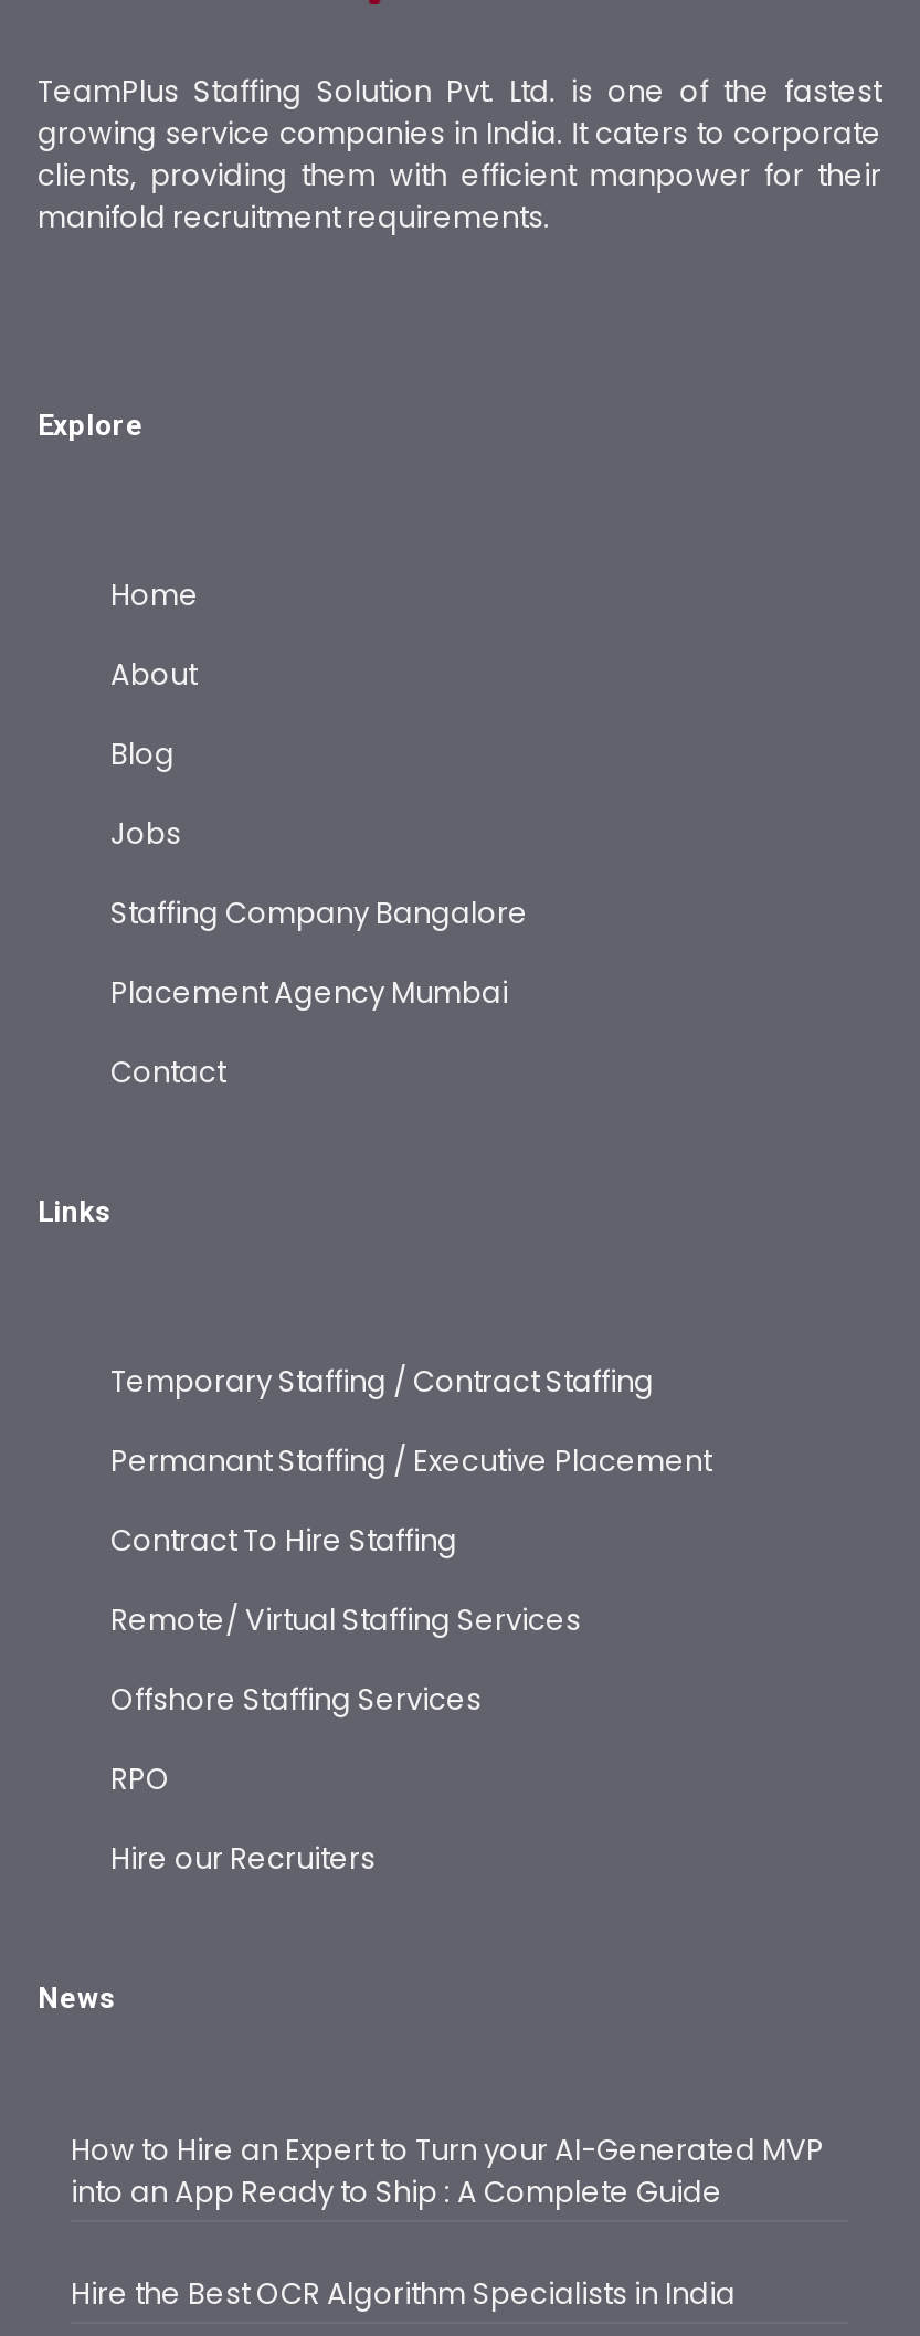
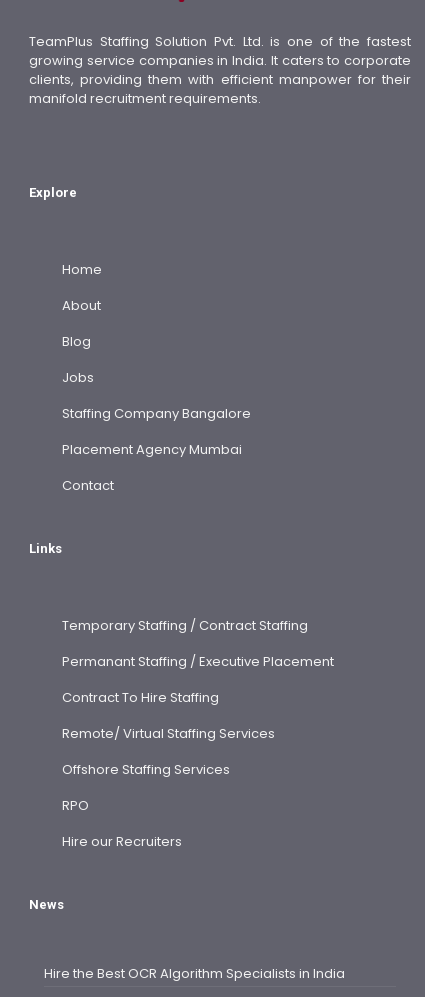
- How to Hire an Expert to Turn your AI-Generated MVP
- into an App Ready to Ship : A Complete Guide
